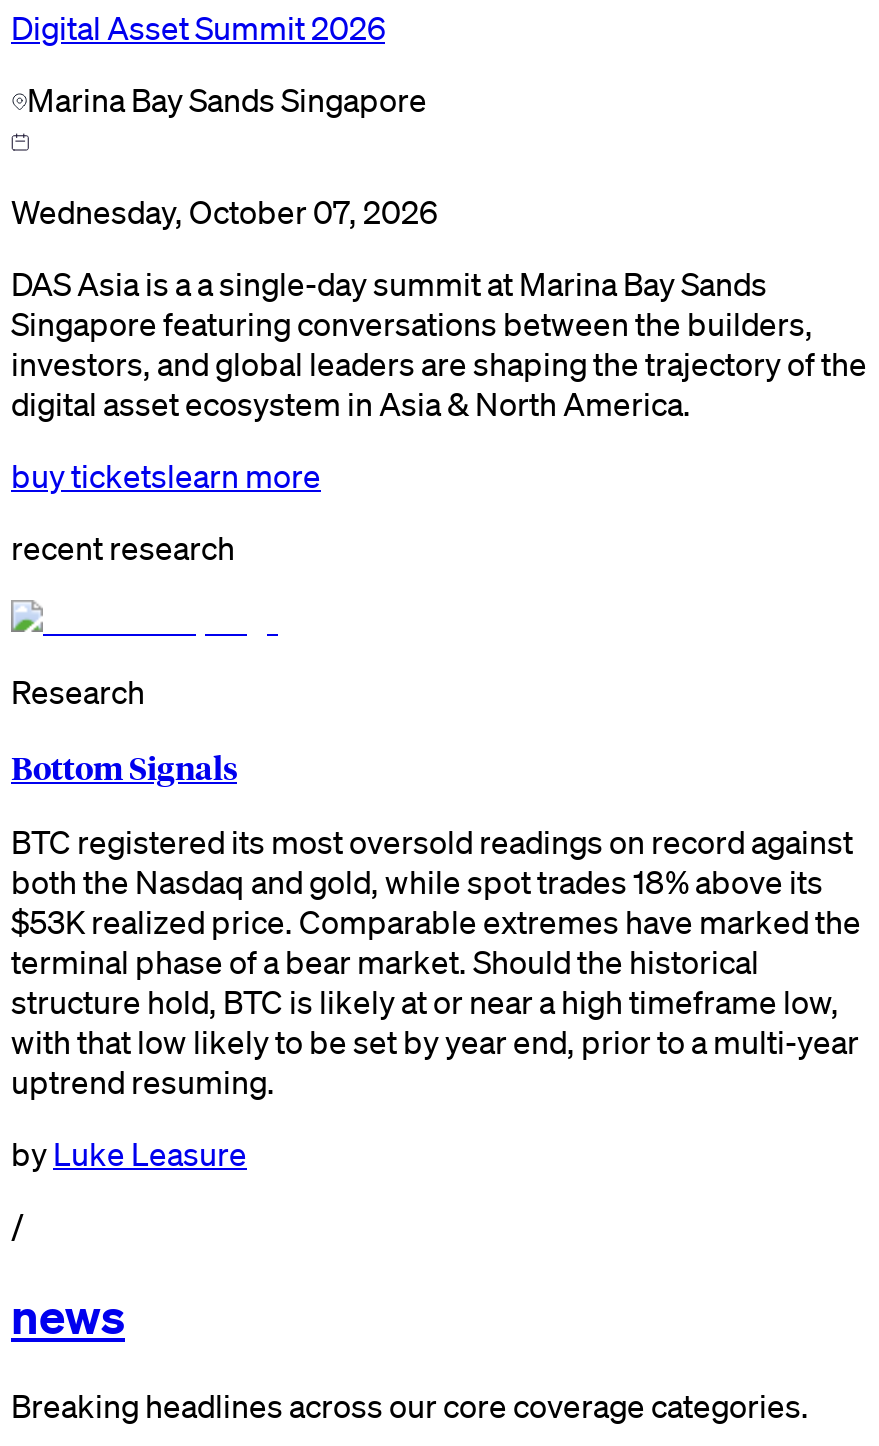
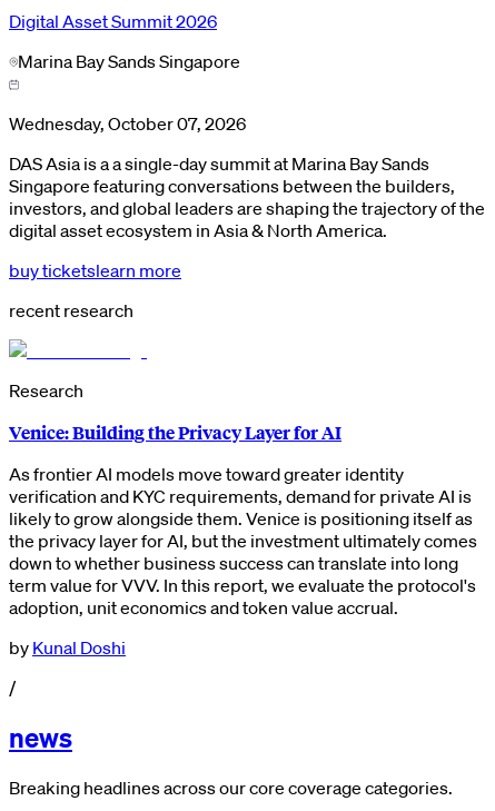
- Bottom Signals
+ Venice: Building the Privacy Layer for AI

- BTC registered its most oversold readings on record against
- both the Nasdaq and gold, while spot trades 18% above its
- $53K realized price. Comparable extremes have marked the
- terminal phase of a bear market. Should the historical
- structure hold, BTC is likely at or near a high timeframe low,
- with that low likely to be set by year end, prior to a multi-year
- uptrend resuming.
+ As frontier AI models move toward greater identity
+ verification and KYC requirements, demand for private AI is
+ likely to grow alongside them. Venice is positioning itself as
+ the privacy layer for AI, but the investment ultimately comes
+ down to whether business success can translate into long
+ term value for VVV. In this report, we evaluate the protocol's
+ adoption, unit economics and token value accrual.

- by Luke Leasure
+ by Kunal Doshi
